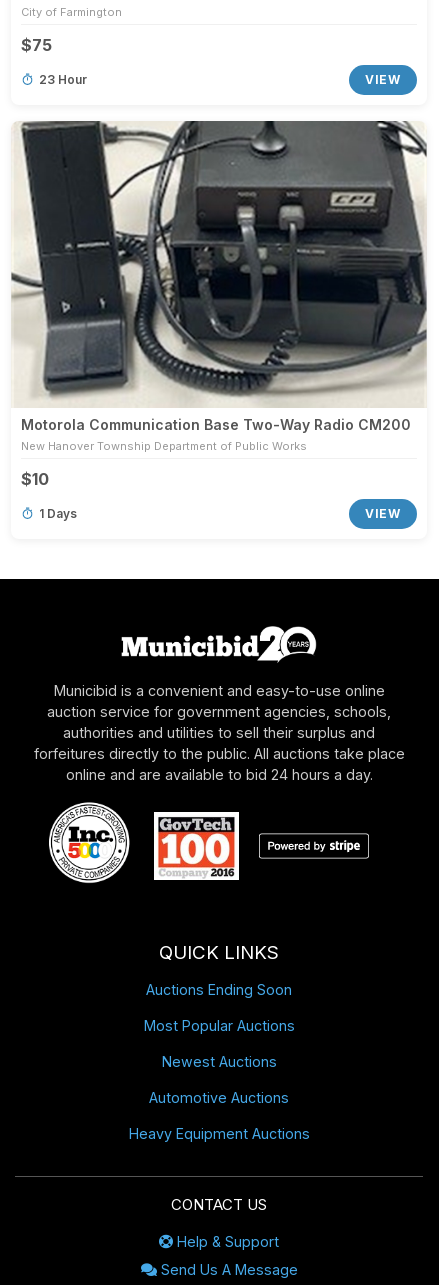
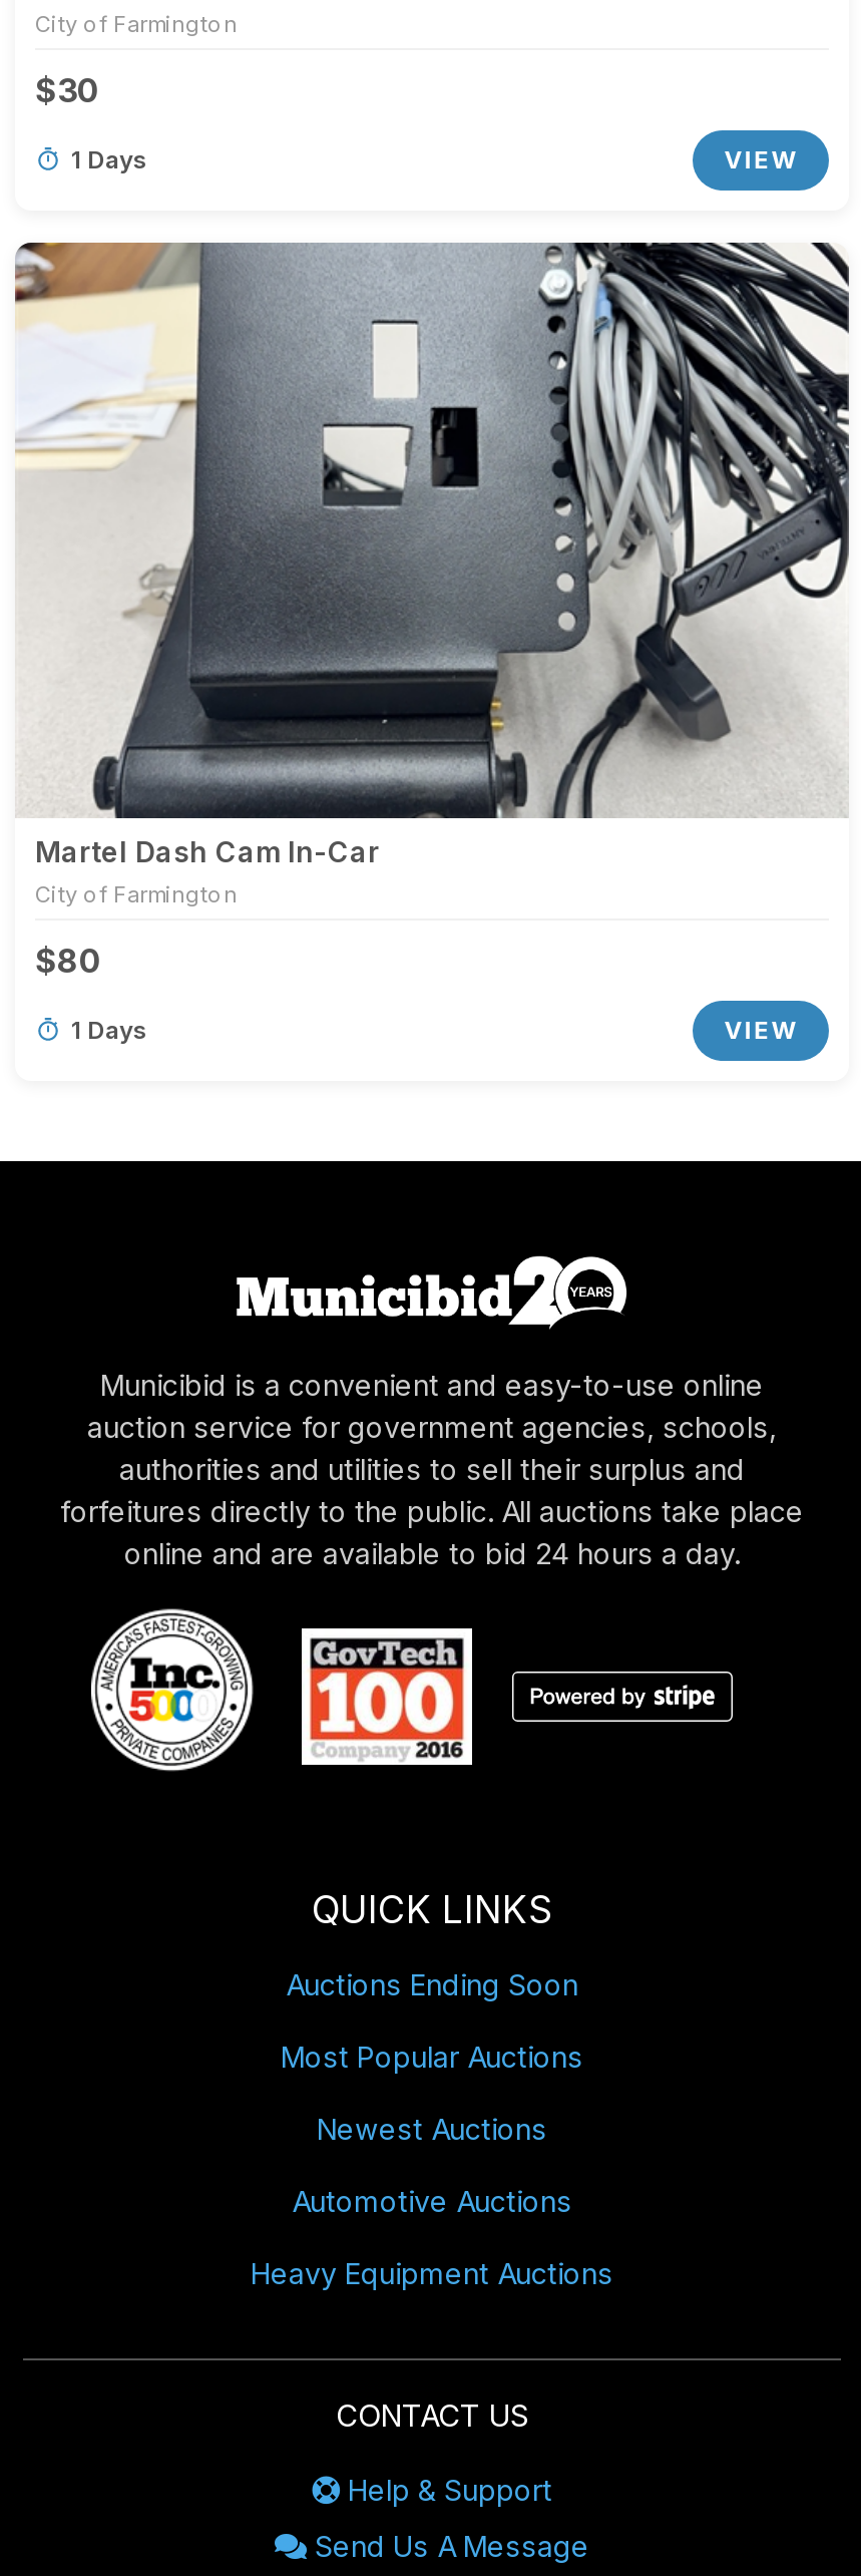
- $75
+ $30

- 23 Hour
+ 1 Days

- [image]
- Motorola Communication Base Two-Way Radio CM200
- New Hanover Township Department of Public Works
+ [image]
+ Martel Dash Cam In-Car
+ City of Farmington

- $10
+ $80
